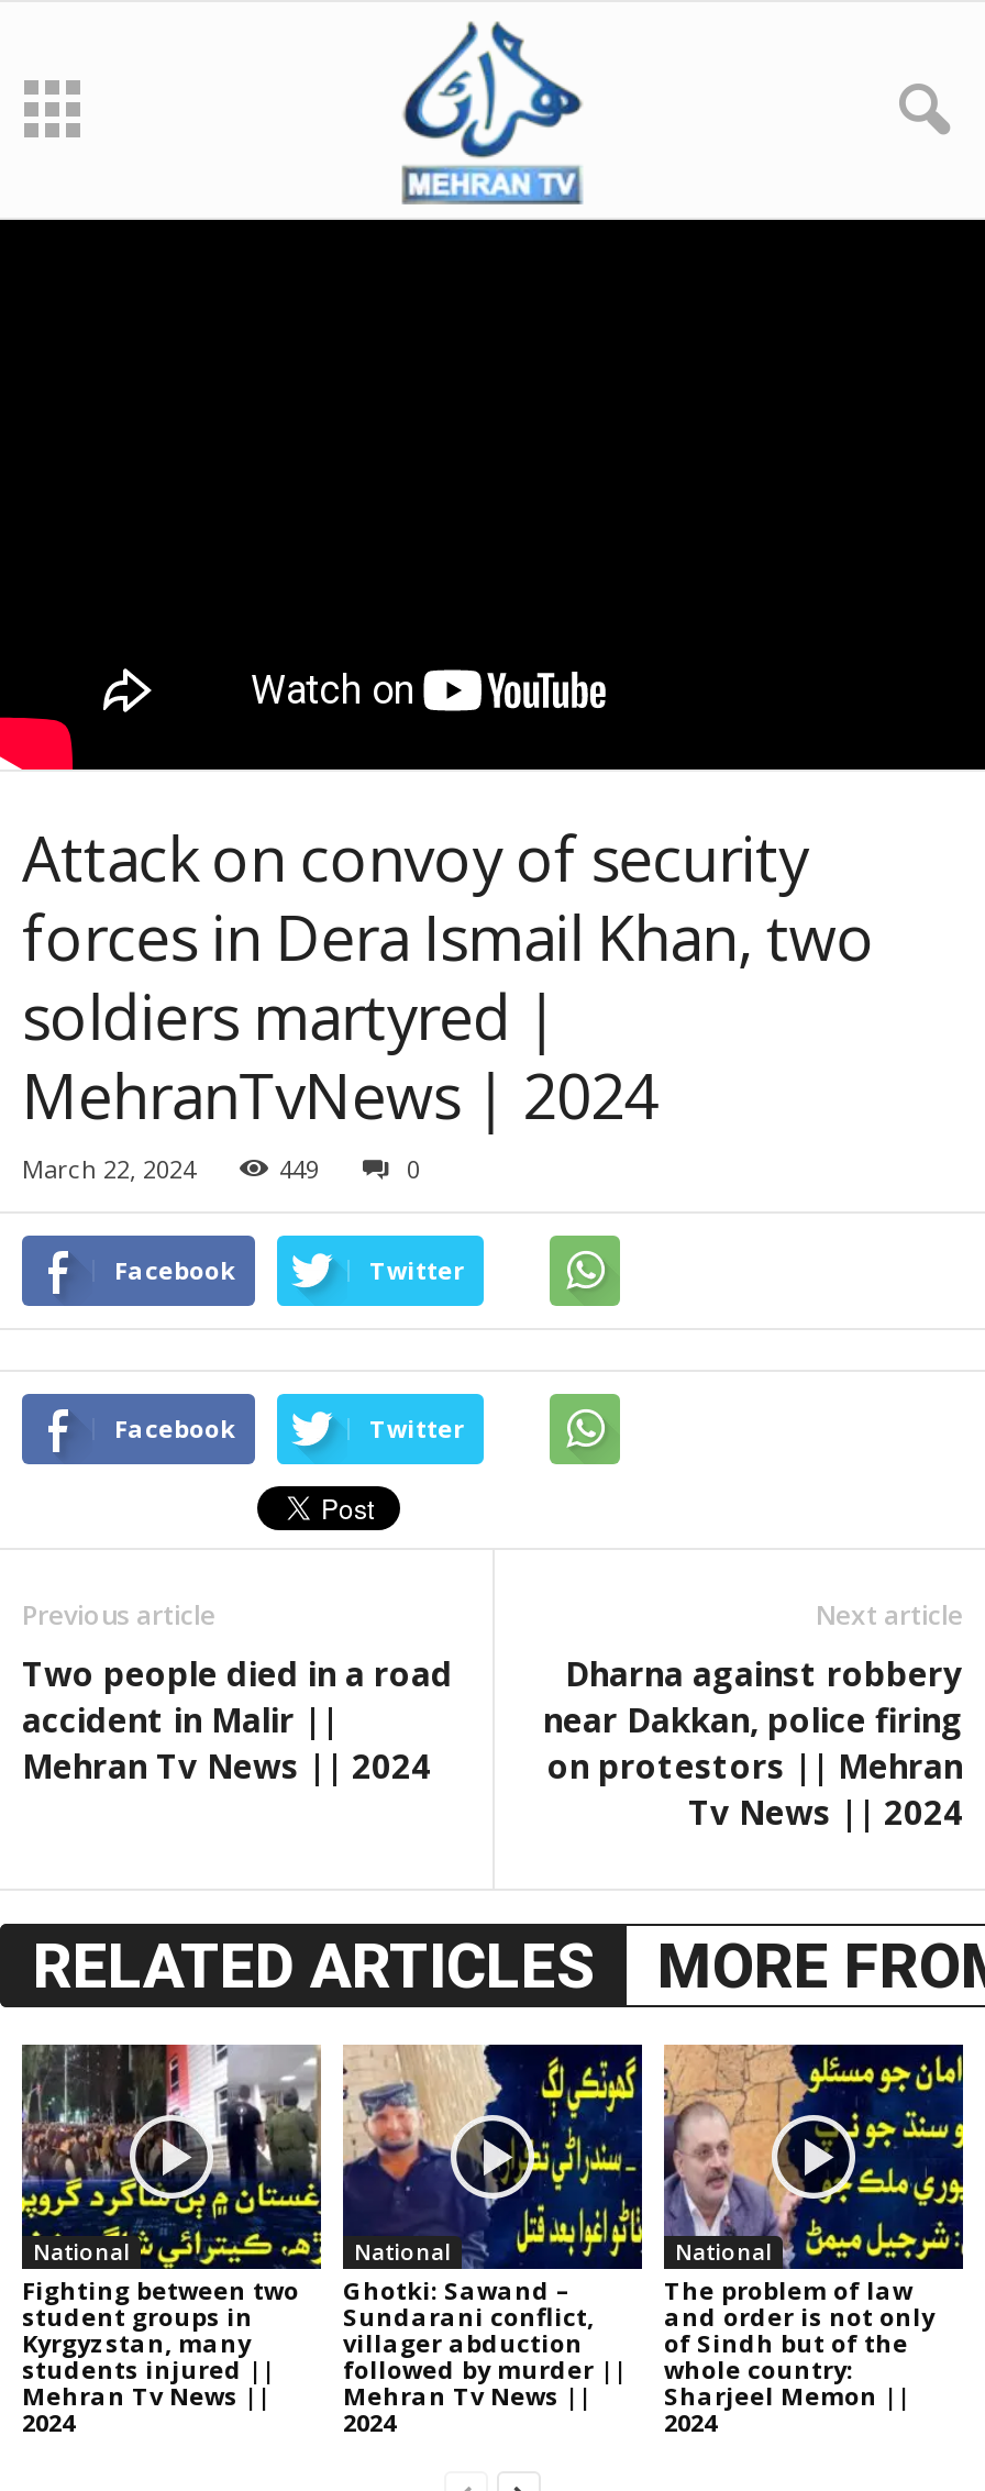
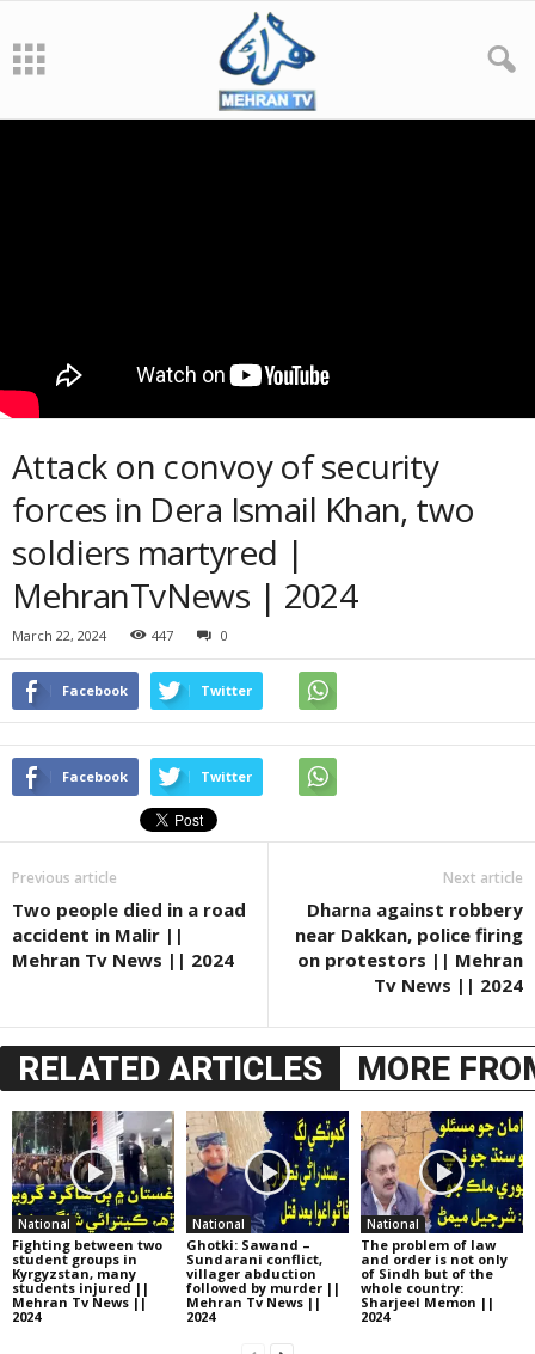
- 449
+ 447
